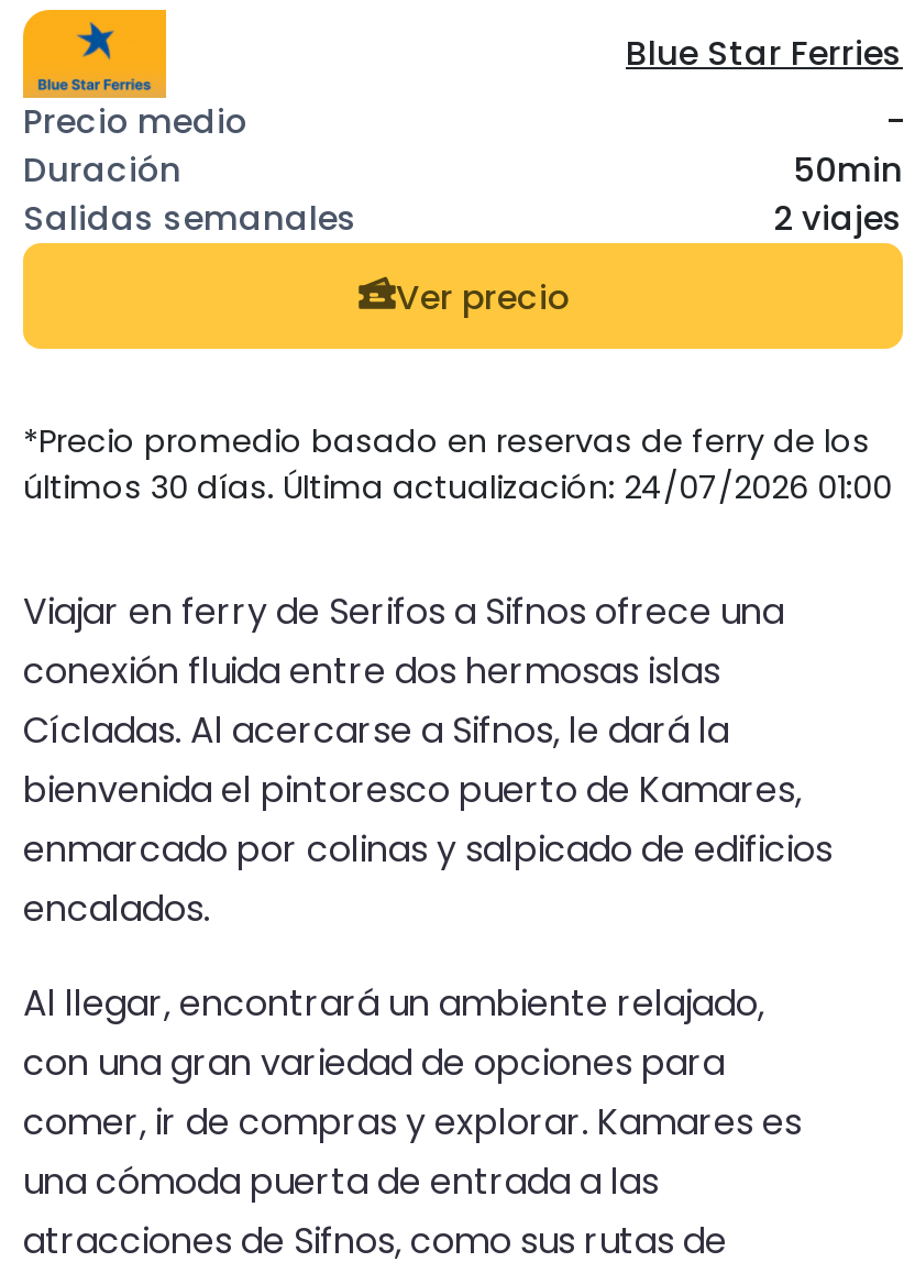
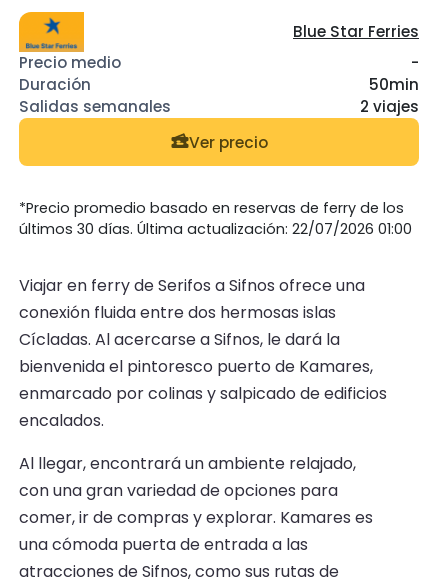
- últimos 30 días. Última actualización: 24/07/2026 01:00
+ últimos 30 días. Última actualización: 22/07/2026 01:00
